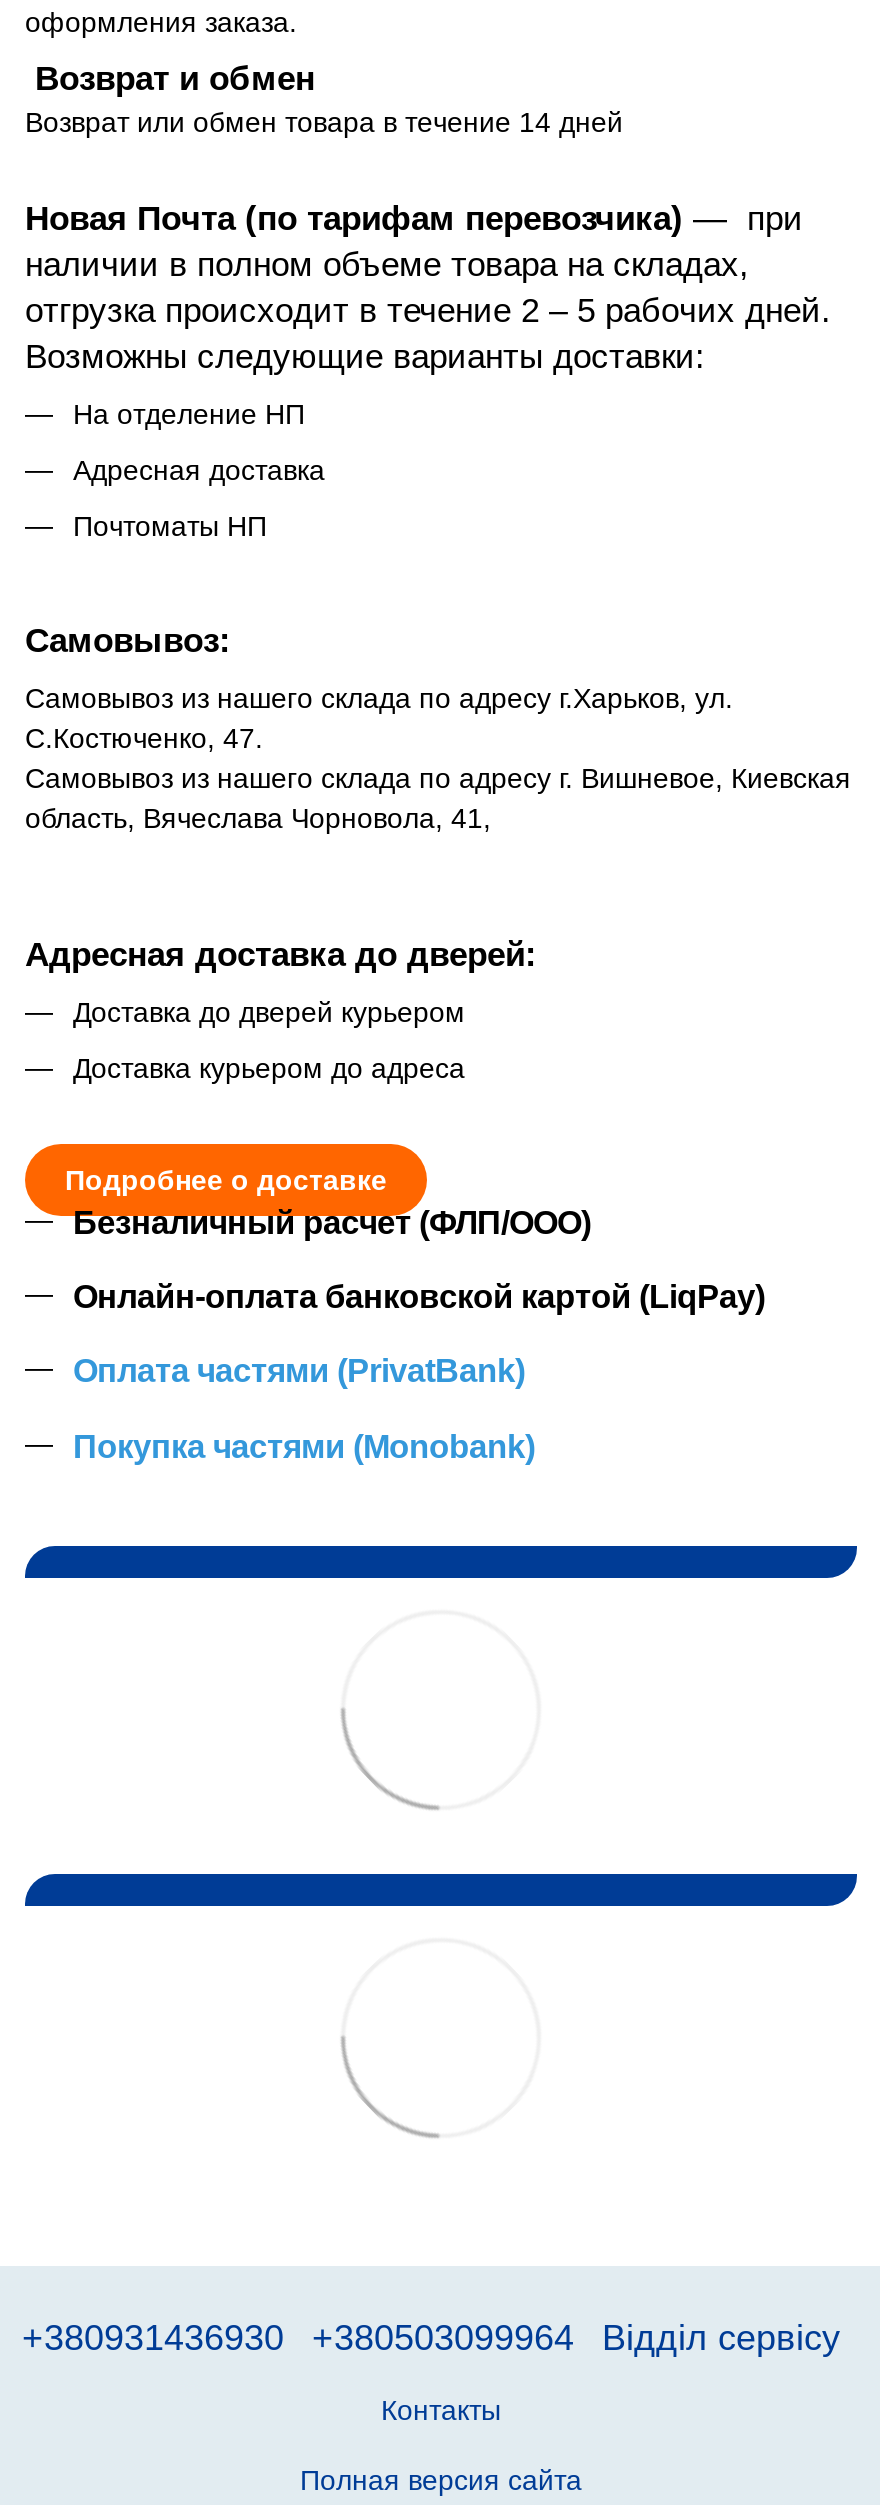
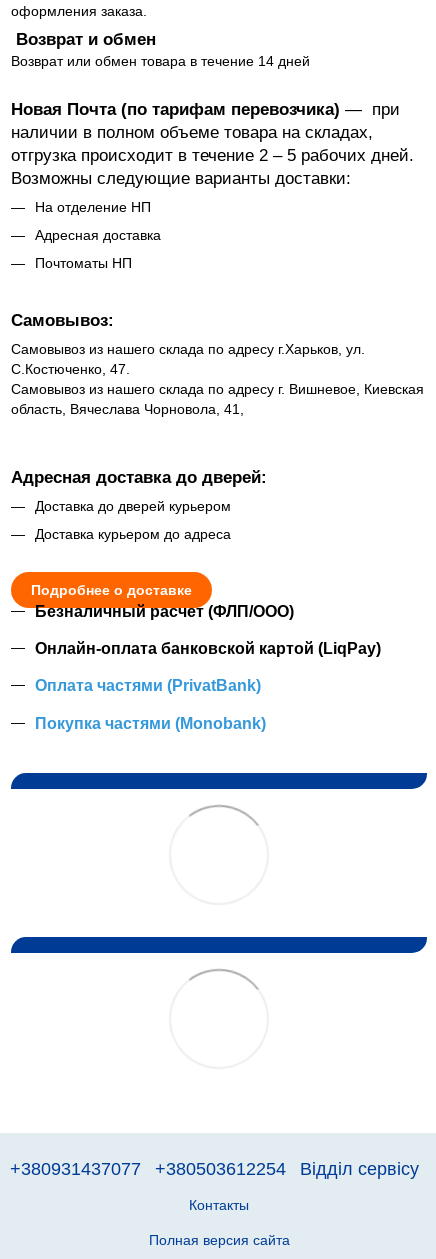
- +380931436930
+ +380931437077

- +380503099964
+ +380503612254
